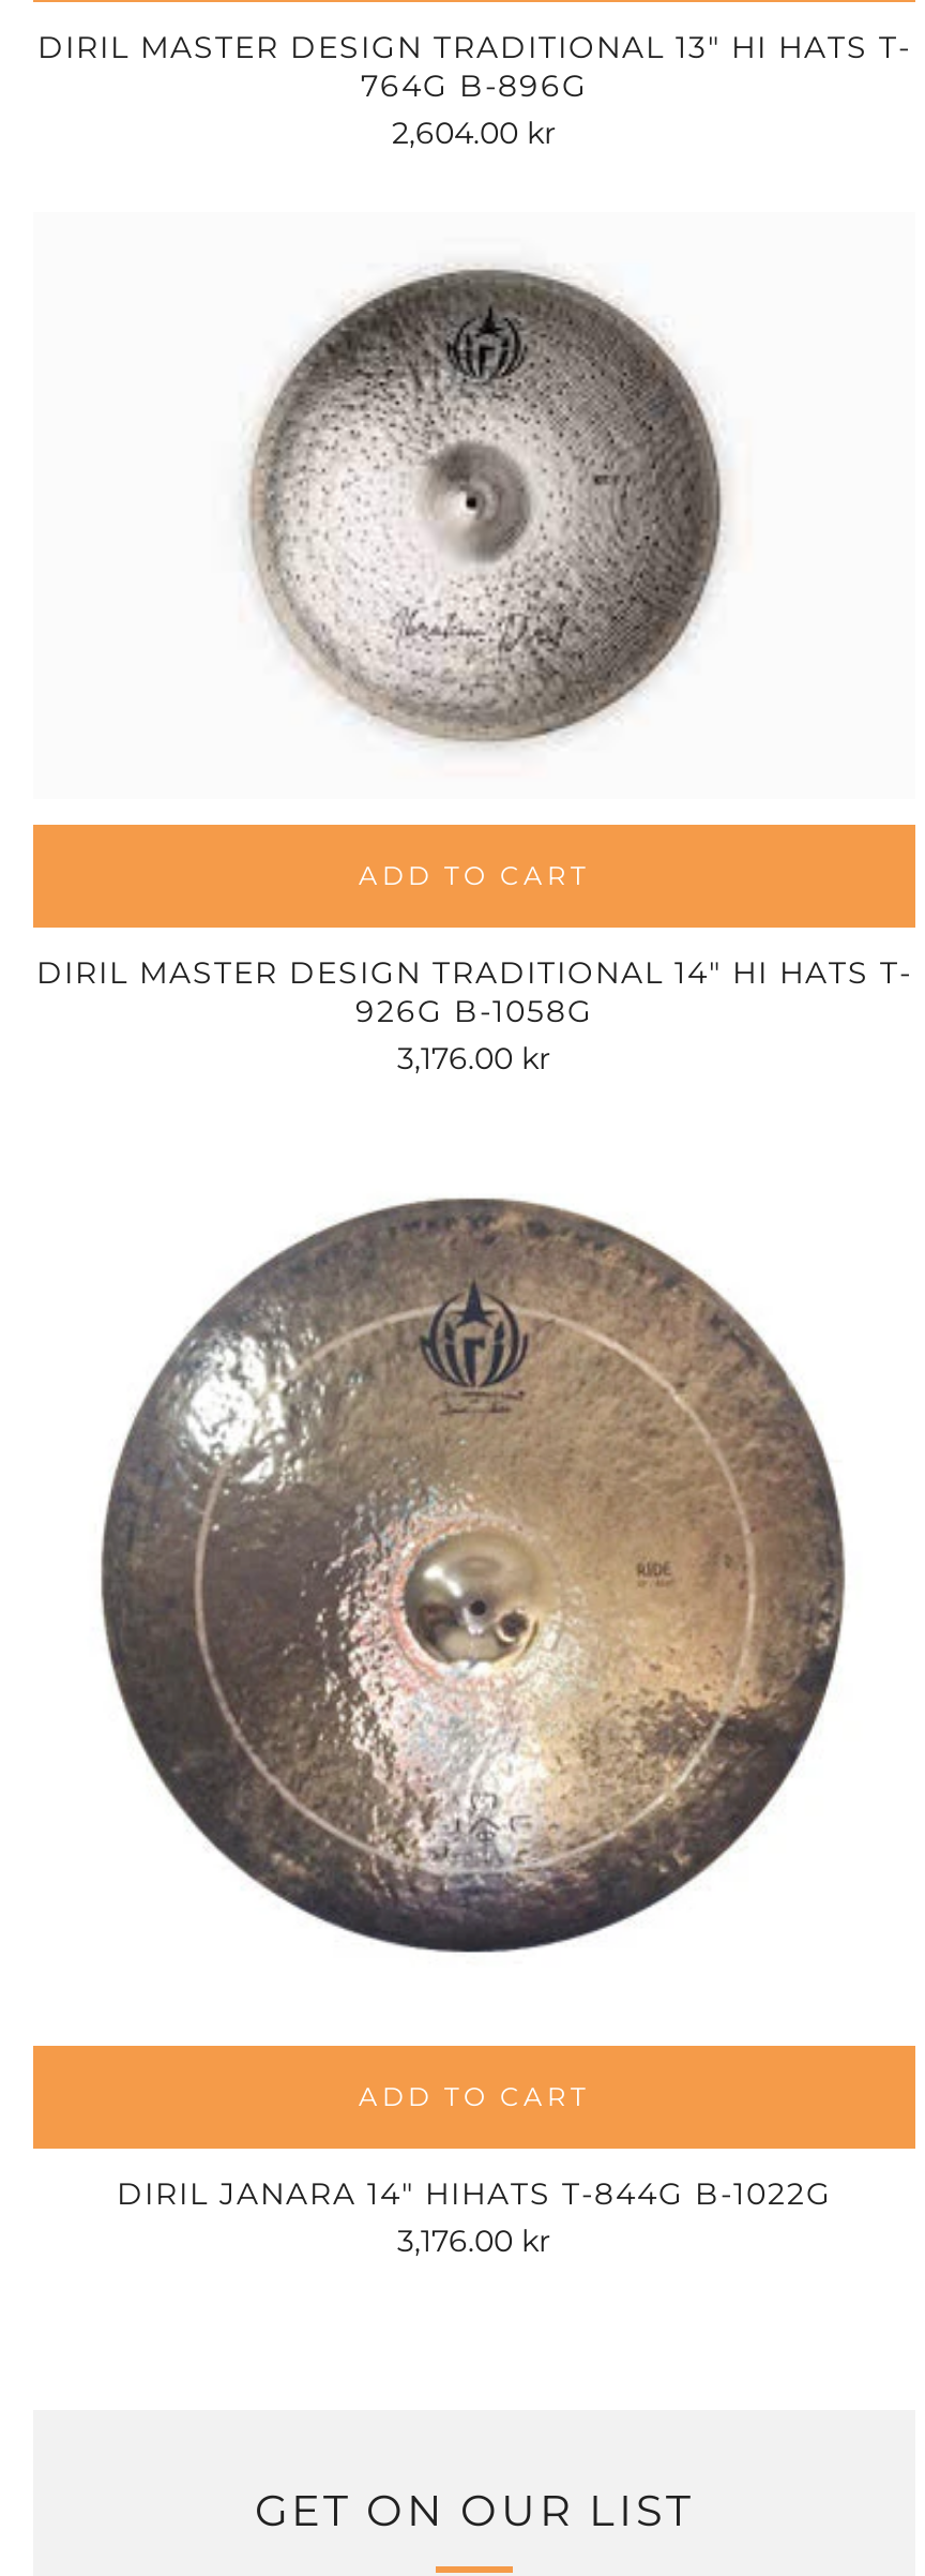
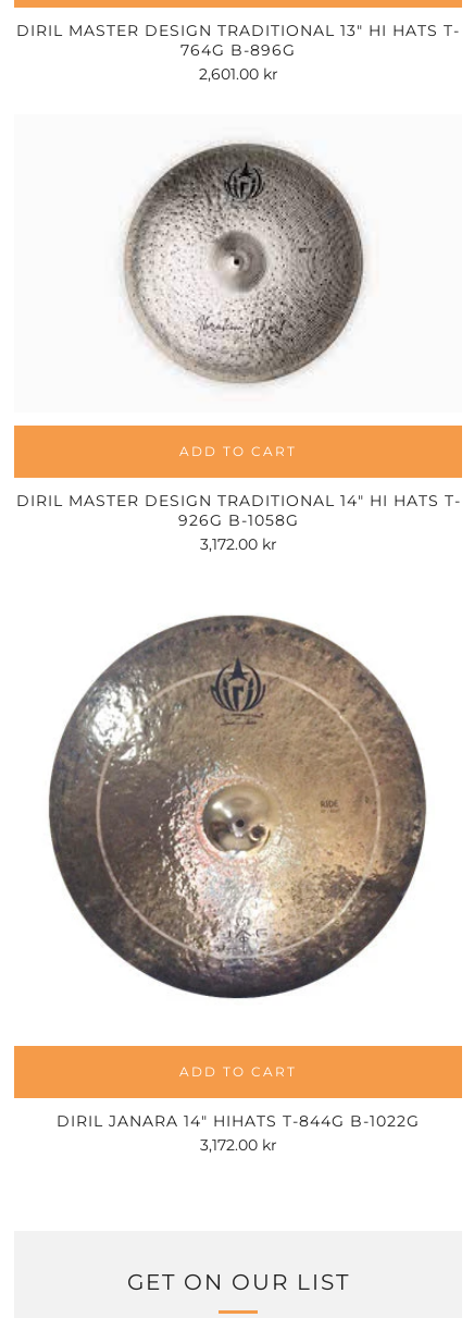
- 2,604.00 kr
+ 2,601.00 kr

- 3,176.00 kr
+ 3,172.00 kr

- 3,176.00 kr
+ 3,172.00 kr
